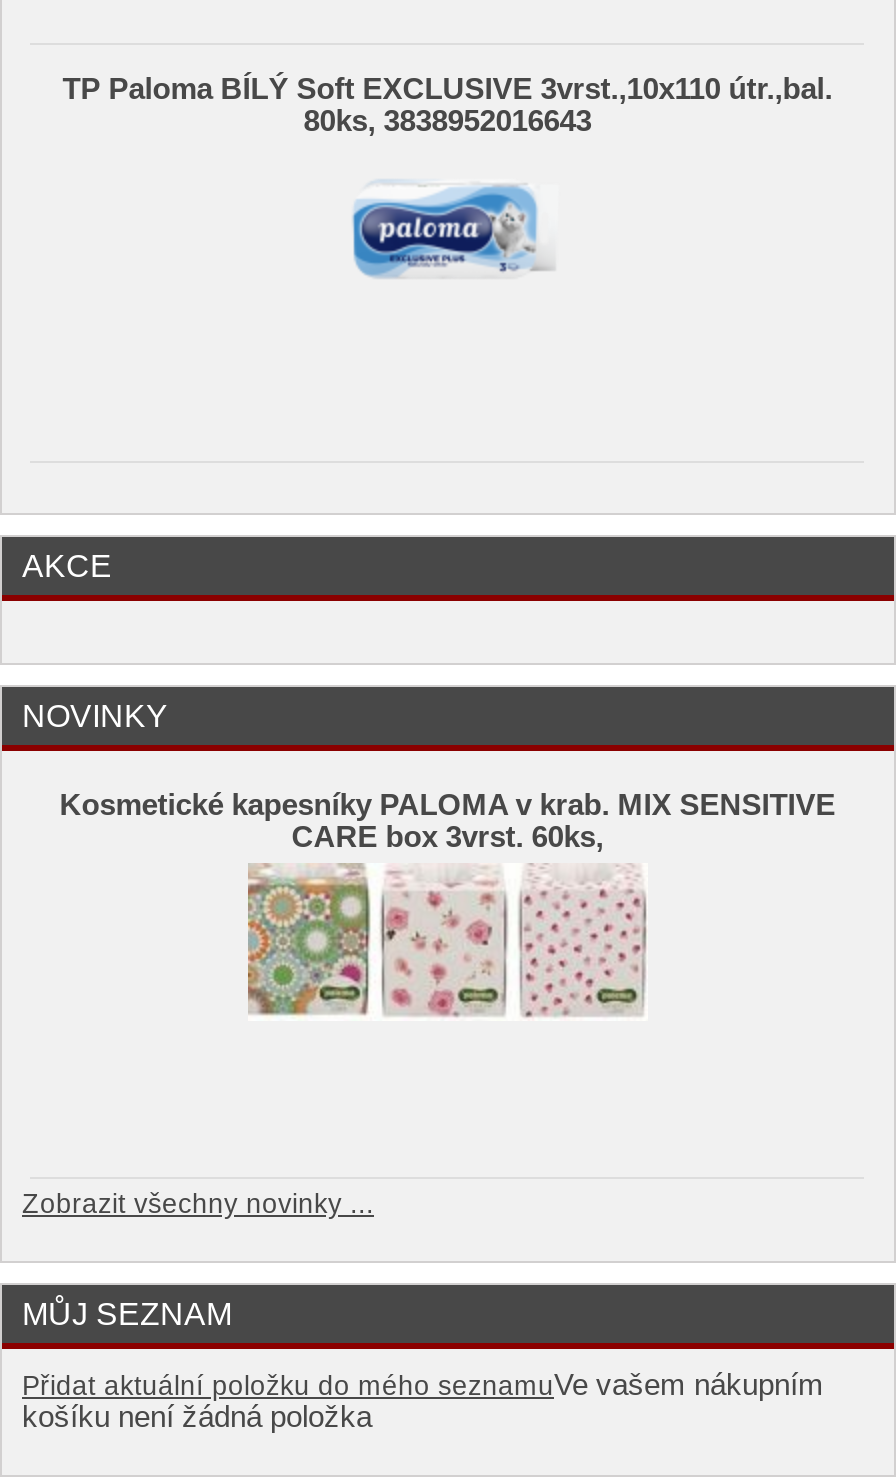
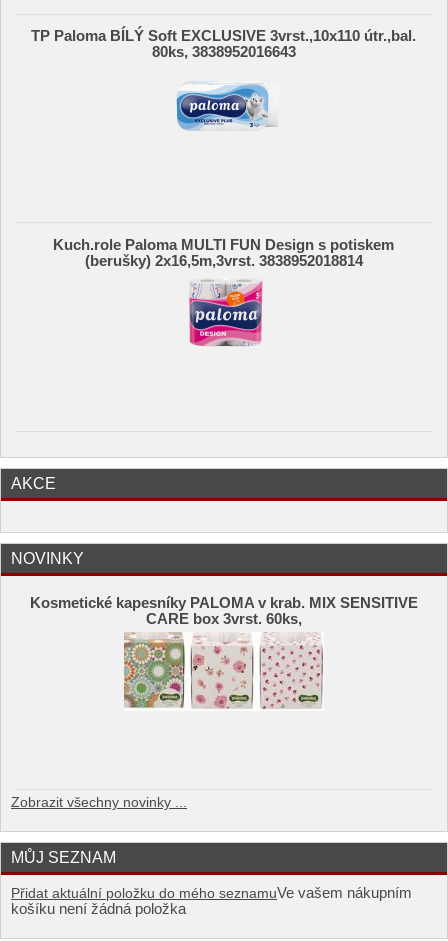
+ Kuch.role Paloma MULTI FUN Design s potiskem
+ (berušky) 2x16,5m,3vrst. 3838952018814

+ [image]
